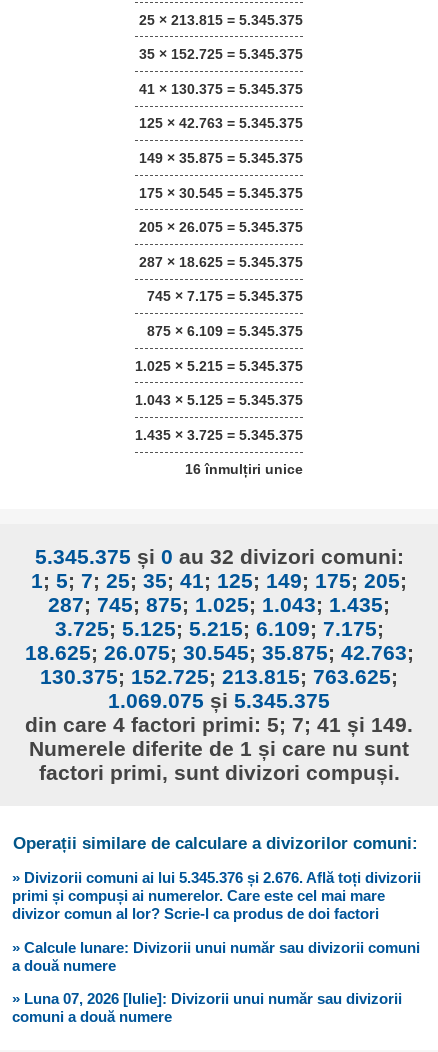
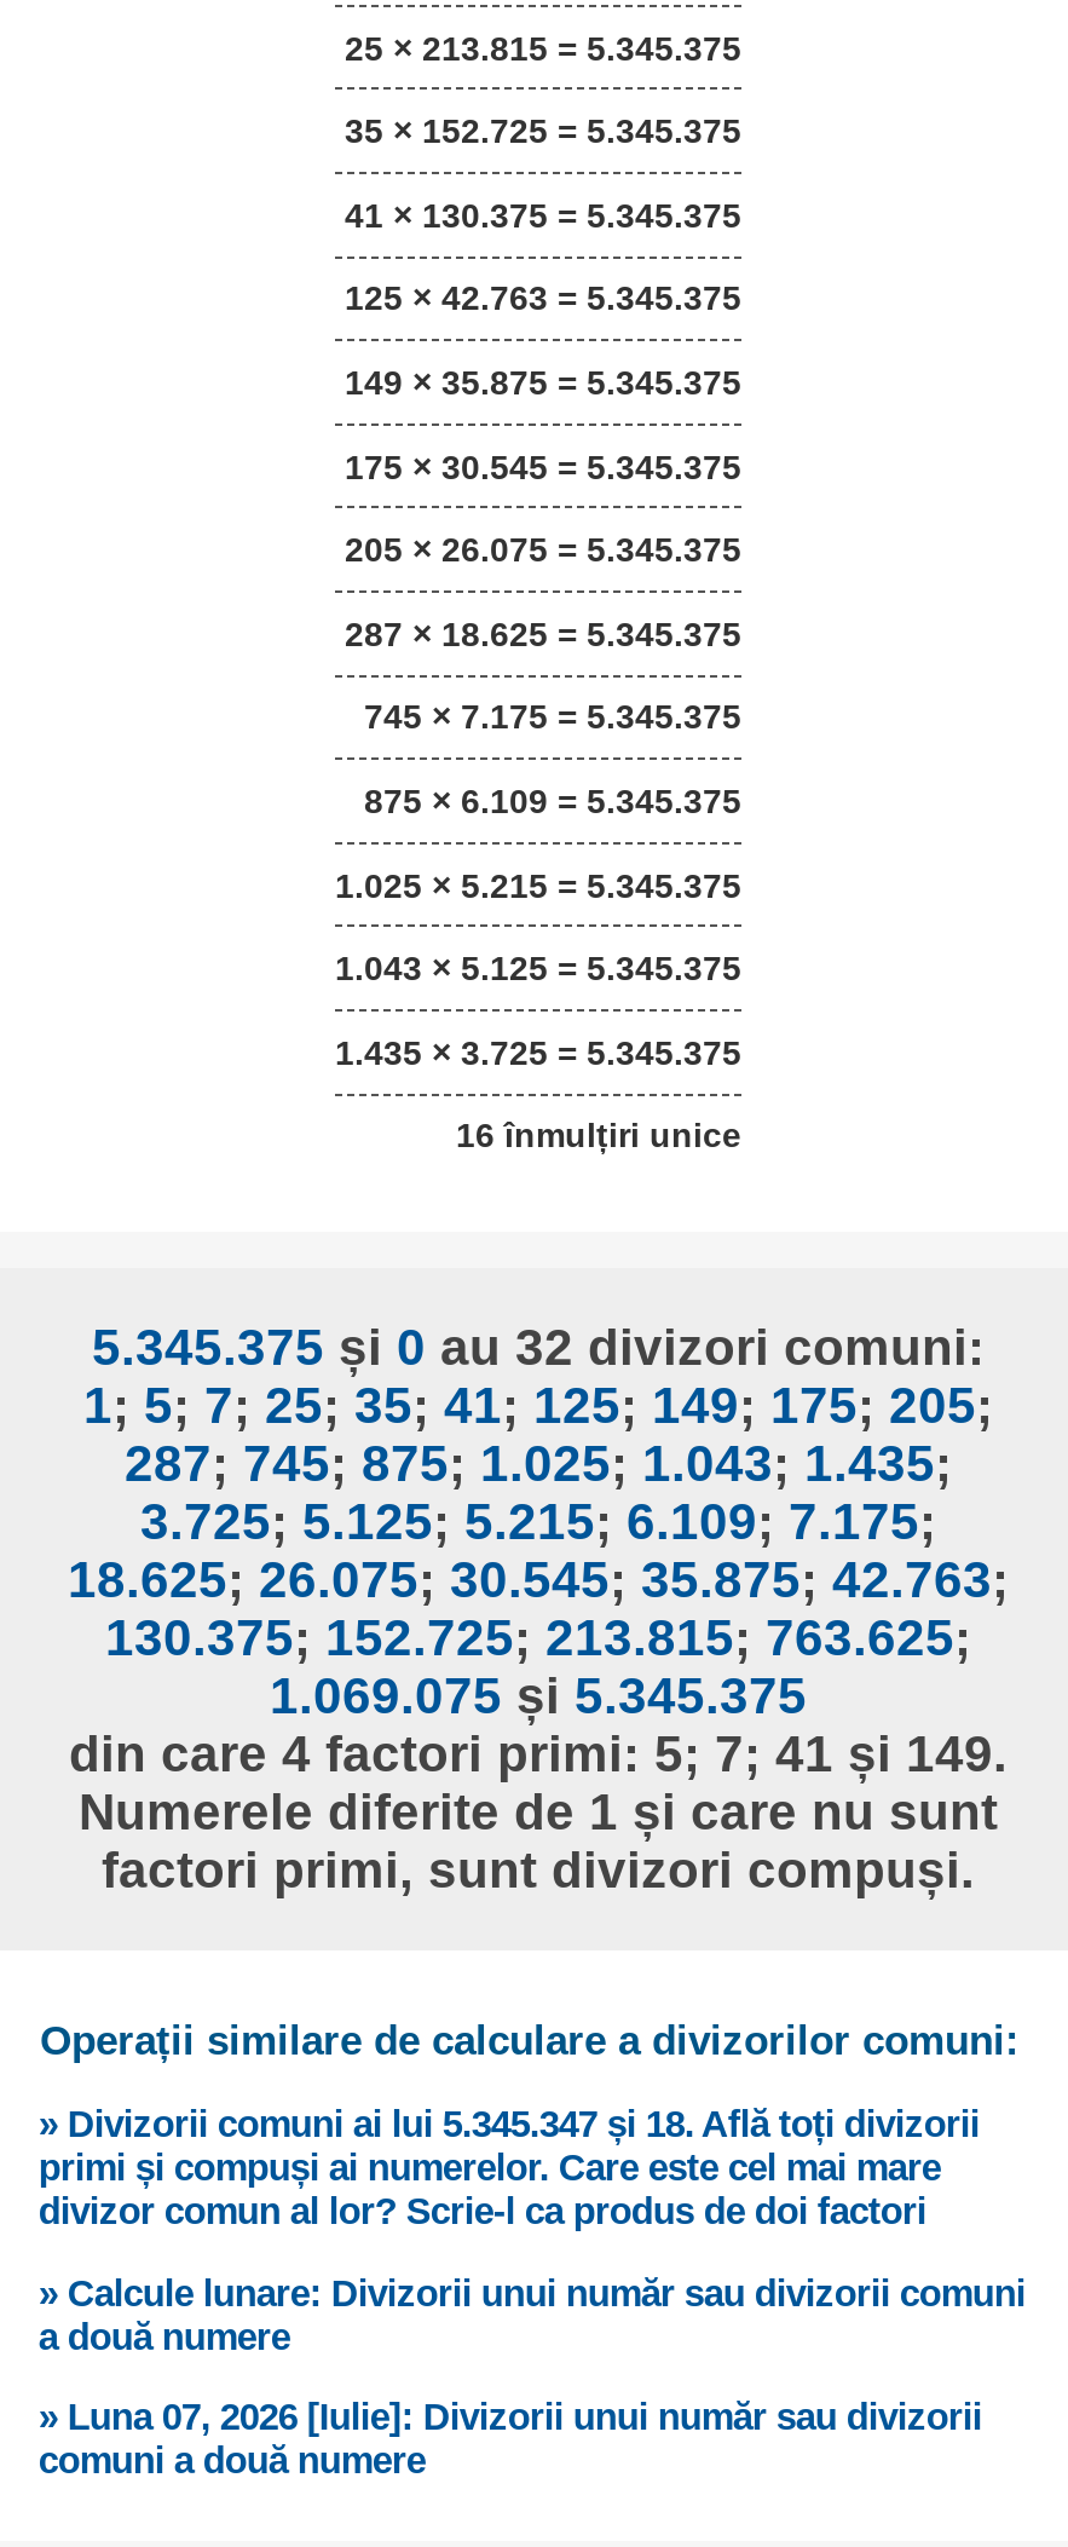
- » Divizorii comuni ai lui 5.345.376 și 2.676. Află toți divizorii
+ » Divizorii comuni ai lui 5.345.347 și 18. Află toți divizorii
